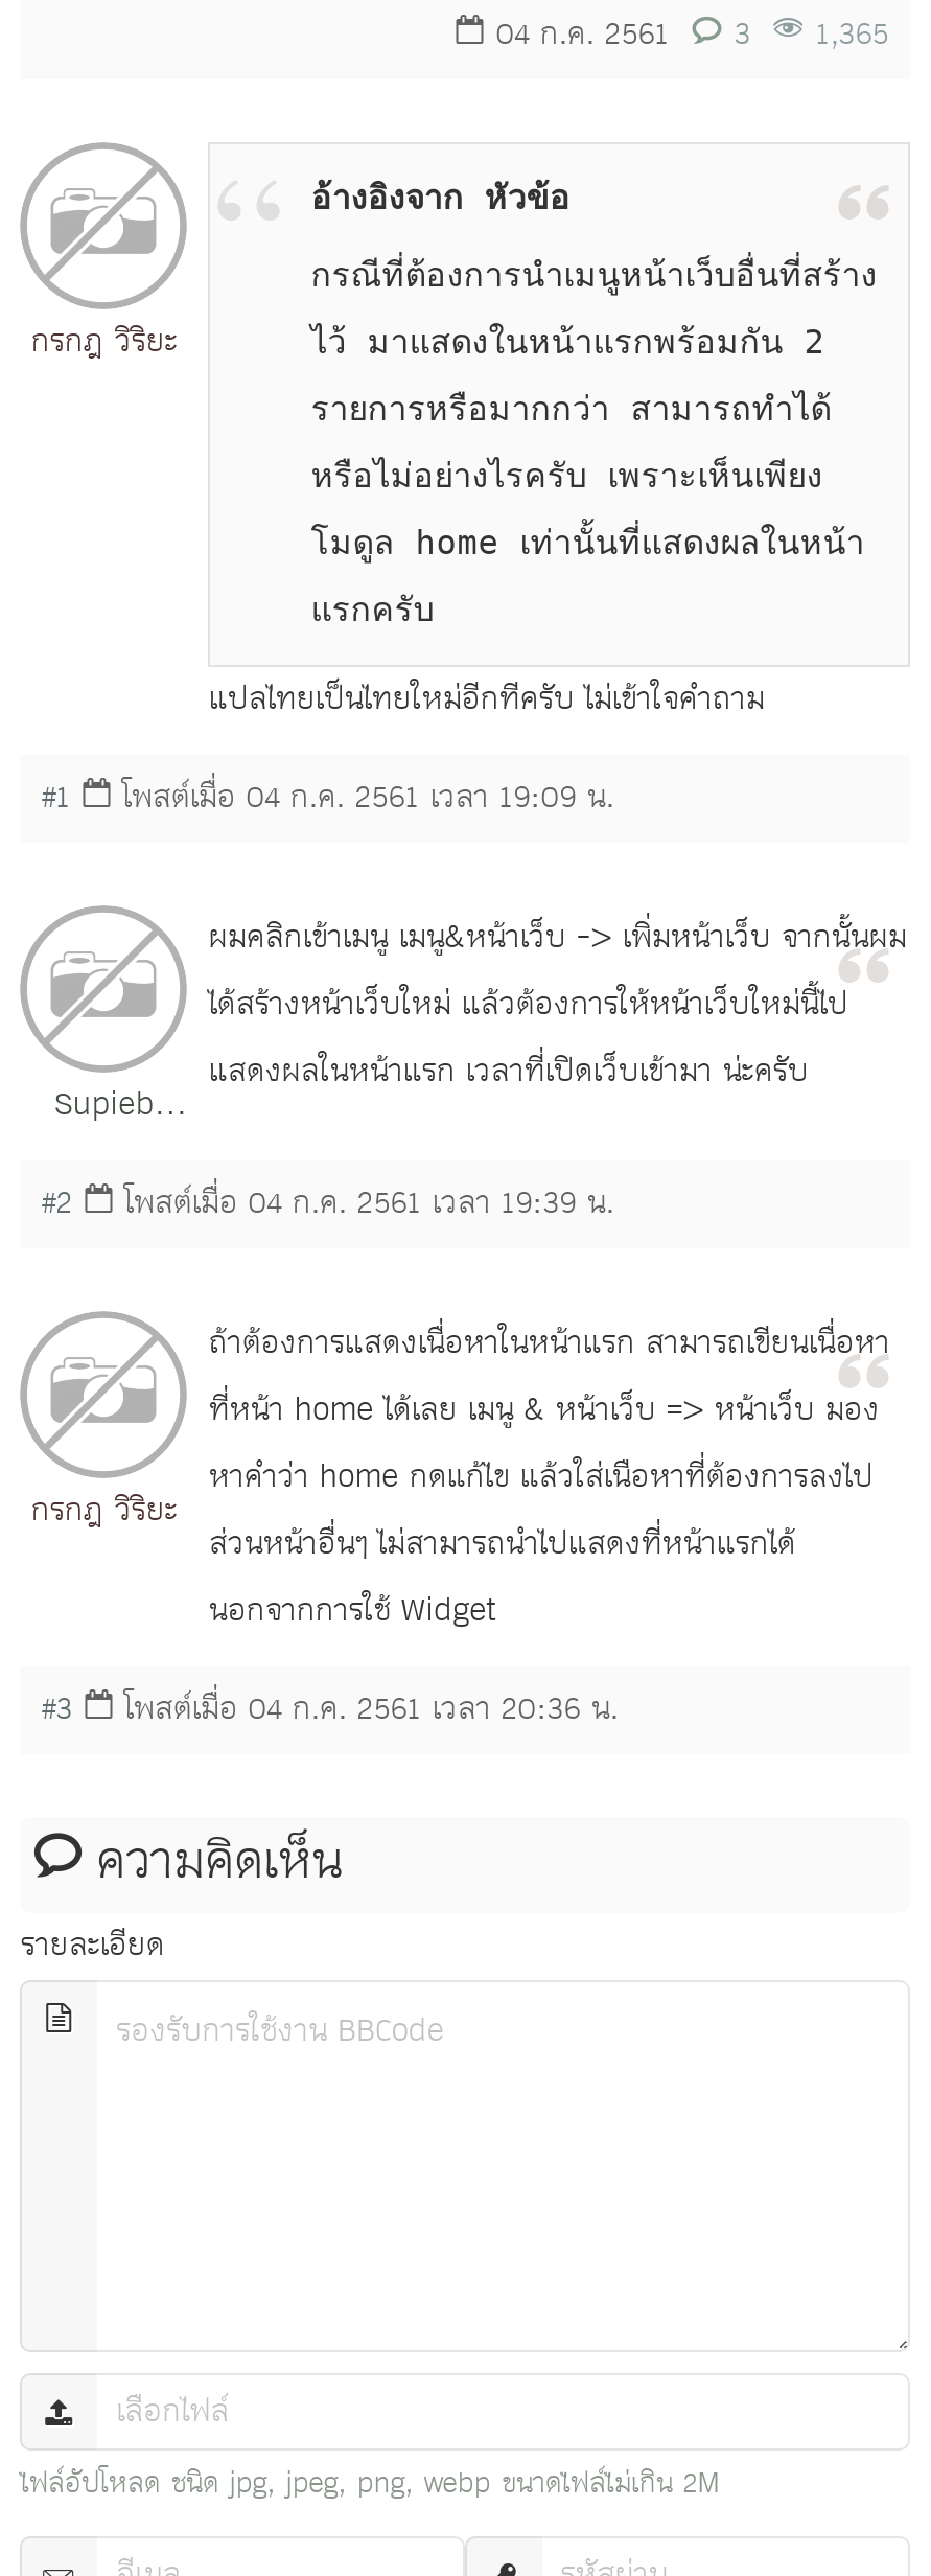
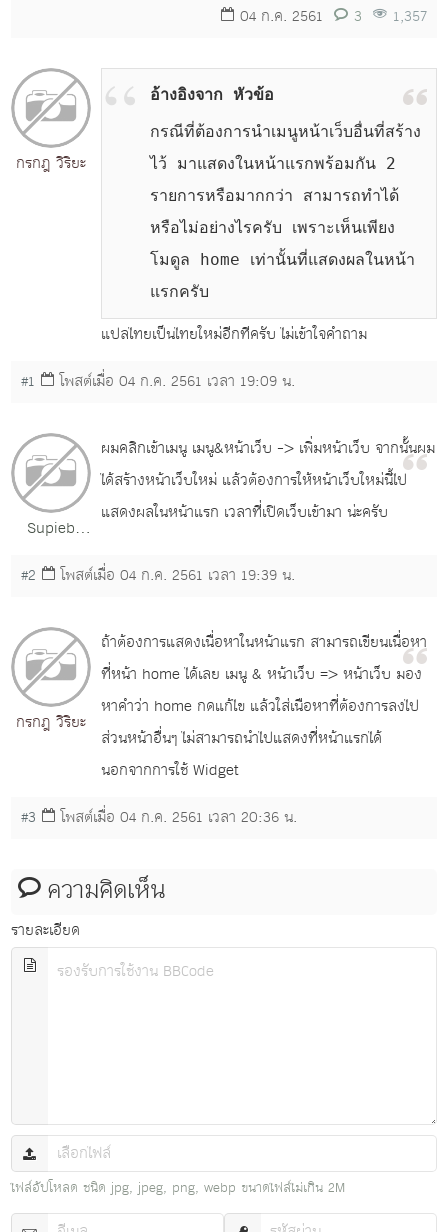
- 04 ก.ค. 2561 3 1,365
+ 04 ก.ค. 2561 3 1,357
